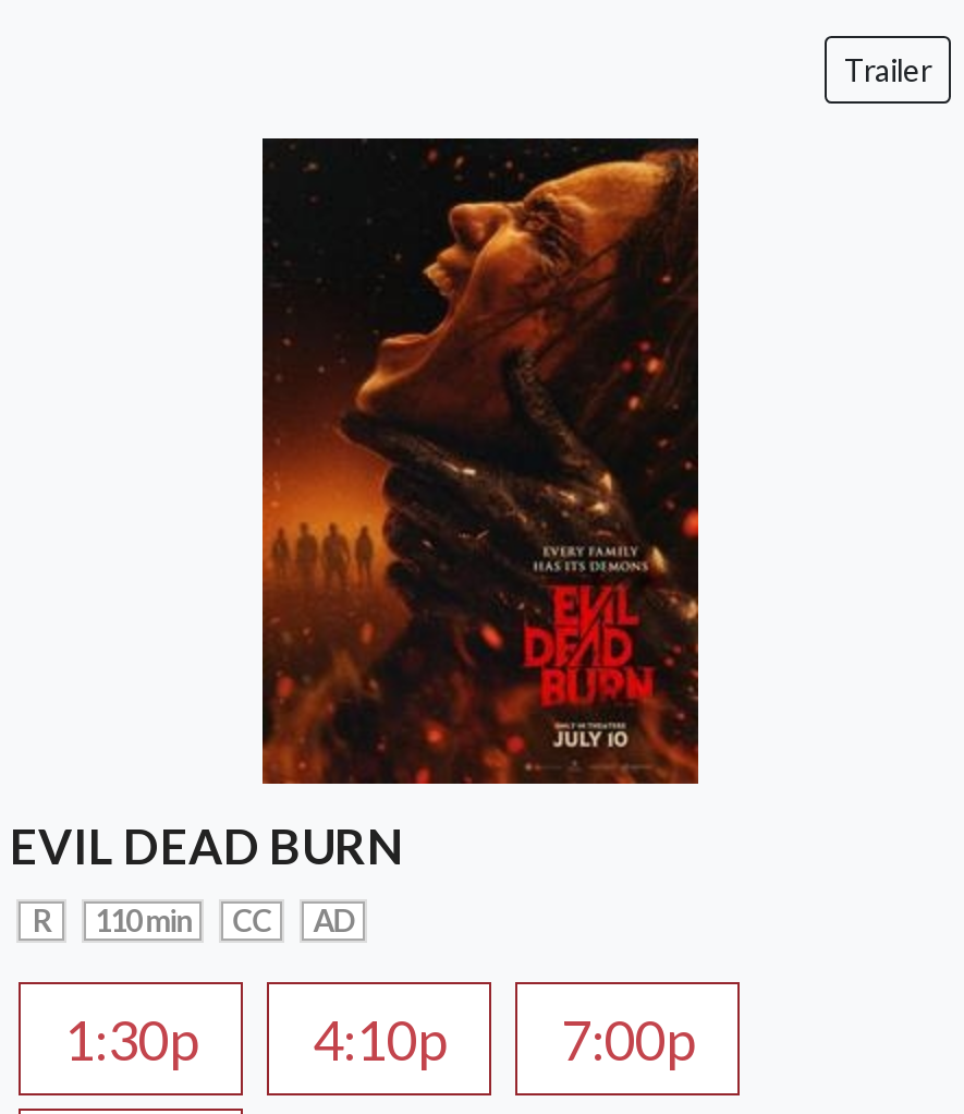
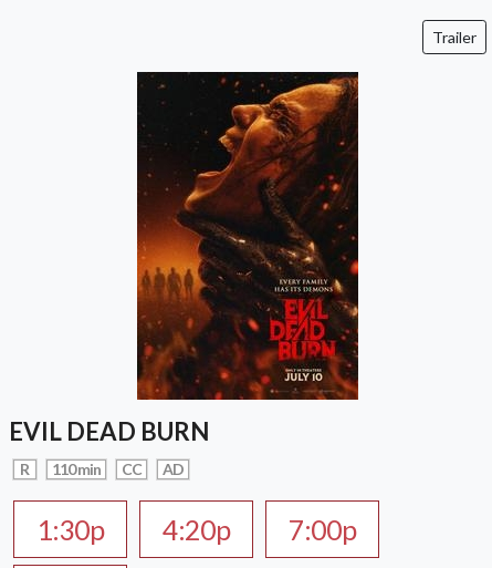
- 1:30p 4:10p 7:00p
+ 1:30p 4:20p 7:00p
